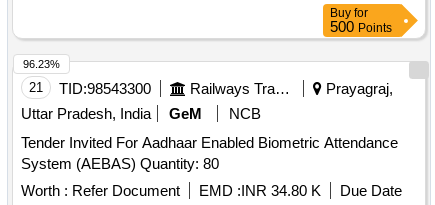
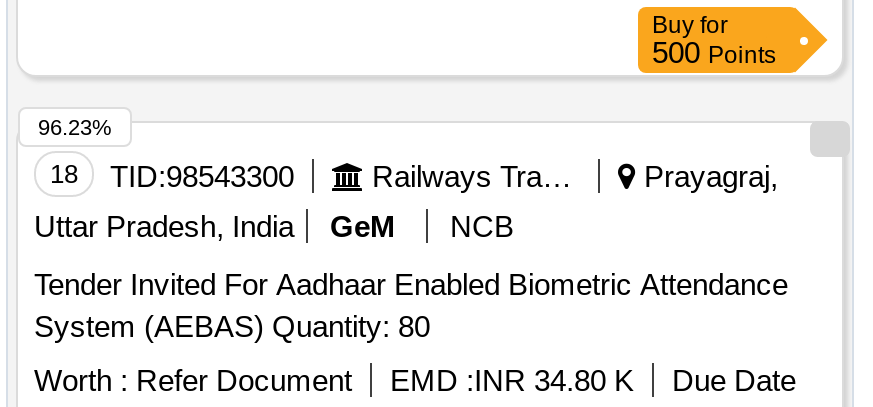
- 21 TID:98543300
+ 18 TID:98543300
